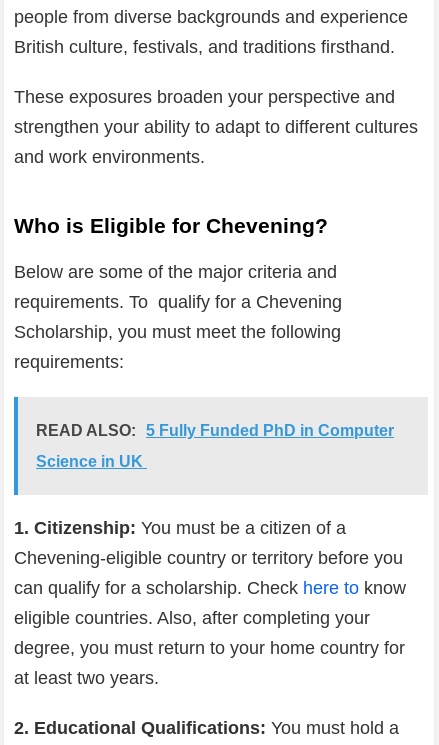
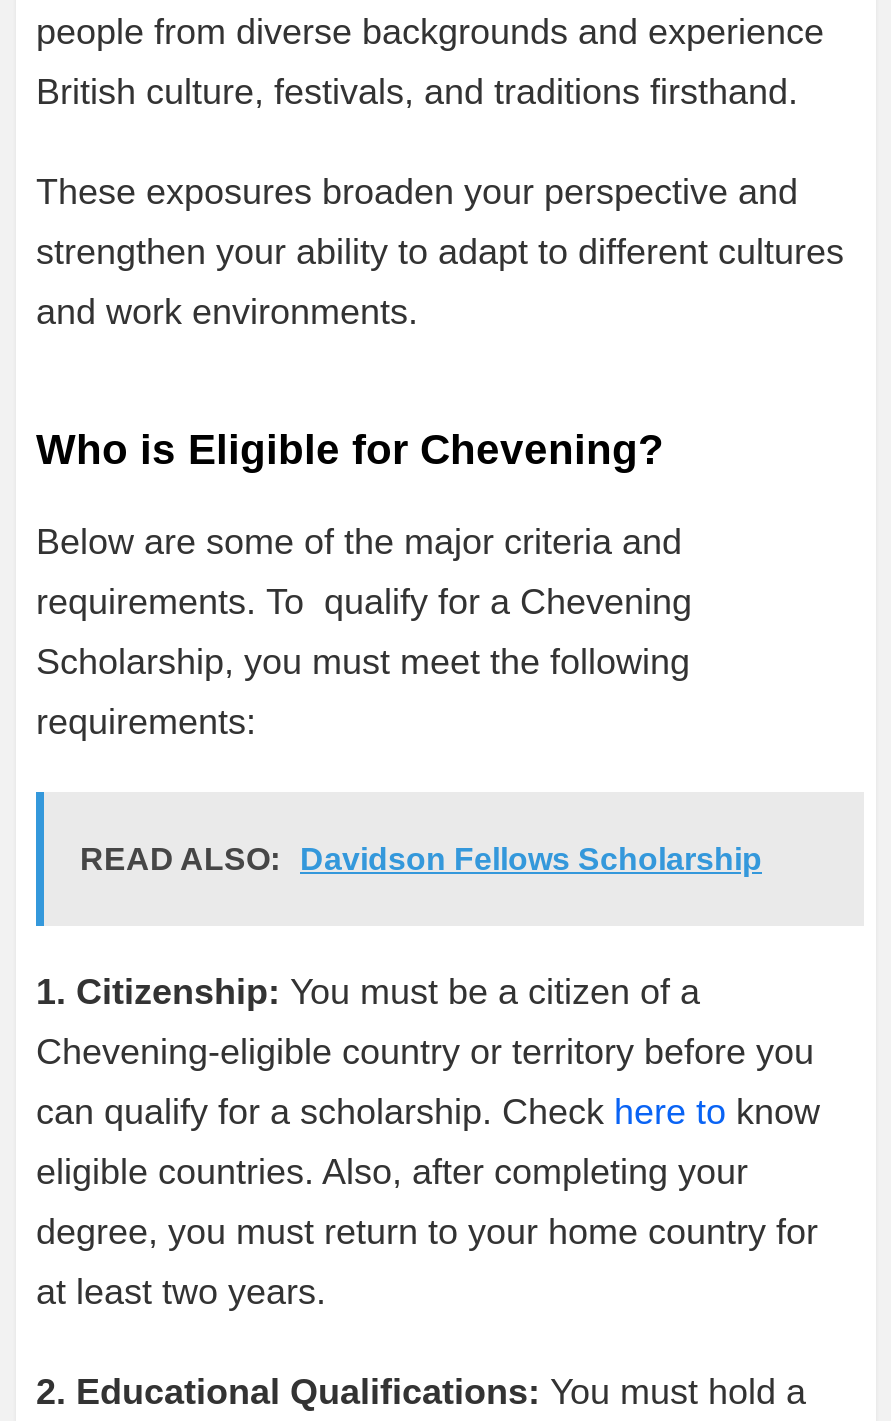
- READ ALSO: 5 Fully Funded PhD in Computer
- Science in UK
+ READ ALSO: Davidson Fellows Scholarship
